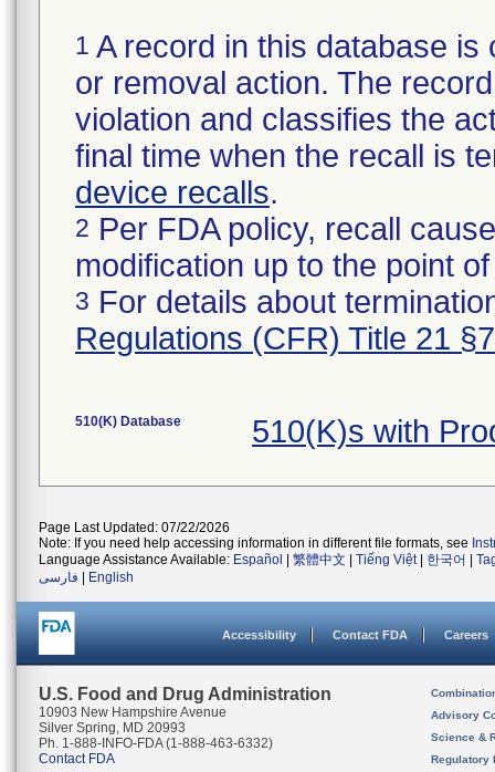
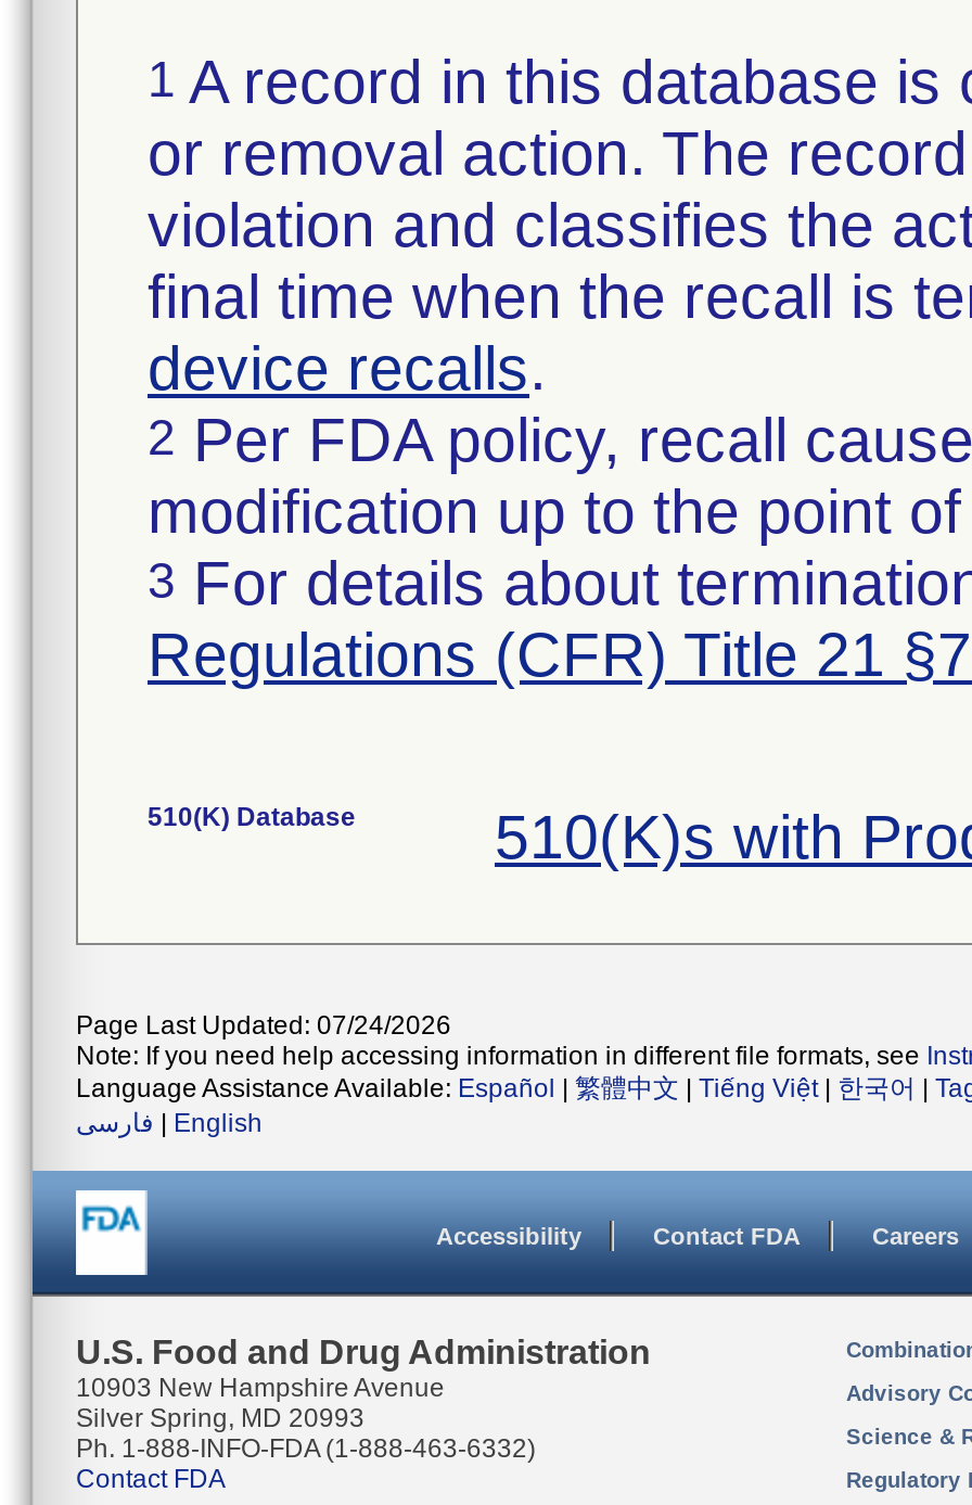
- Page Last Updated: 07/22/2026
+ Page Last Updated: 07/24/2026
